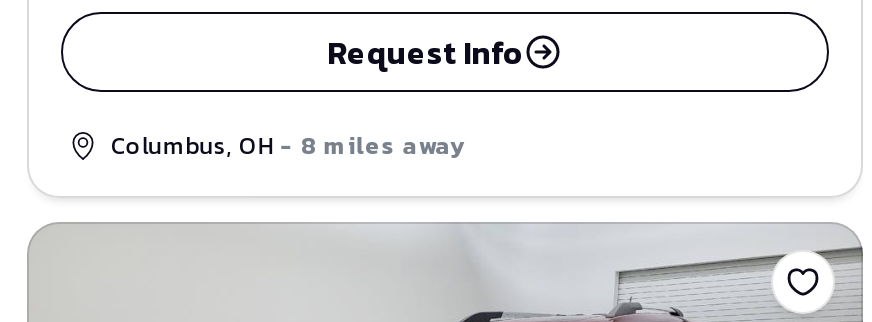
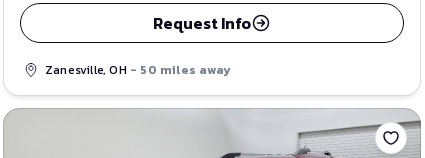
- Columbus, OH - 8 miles away
+ Zanesville, OH - 50 miles away
